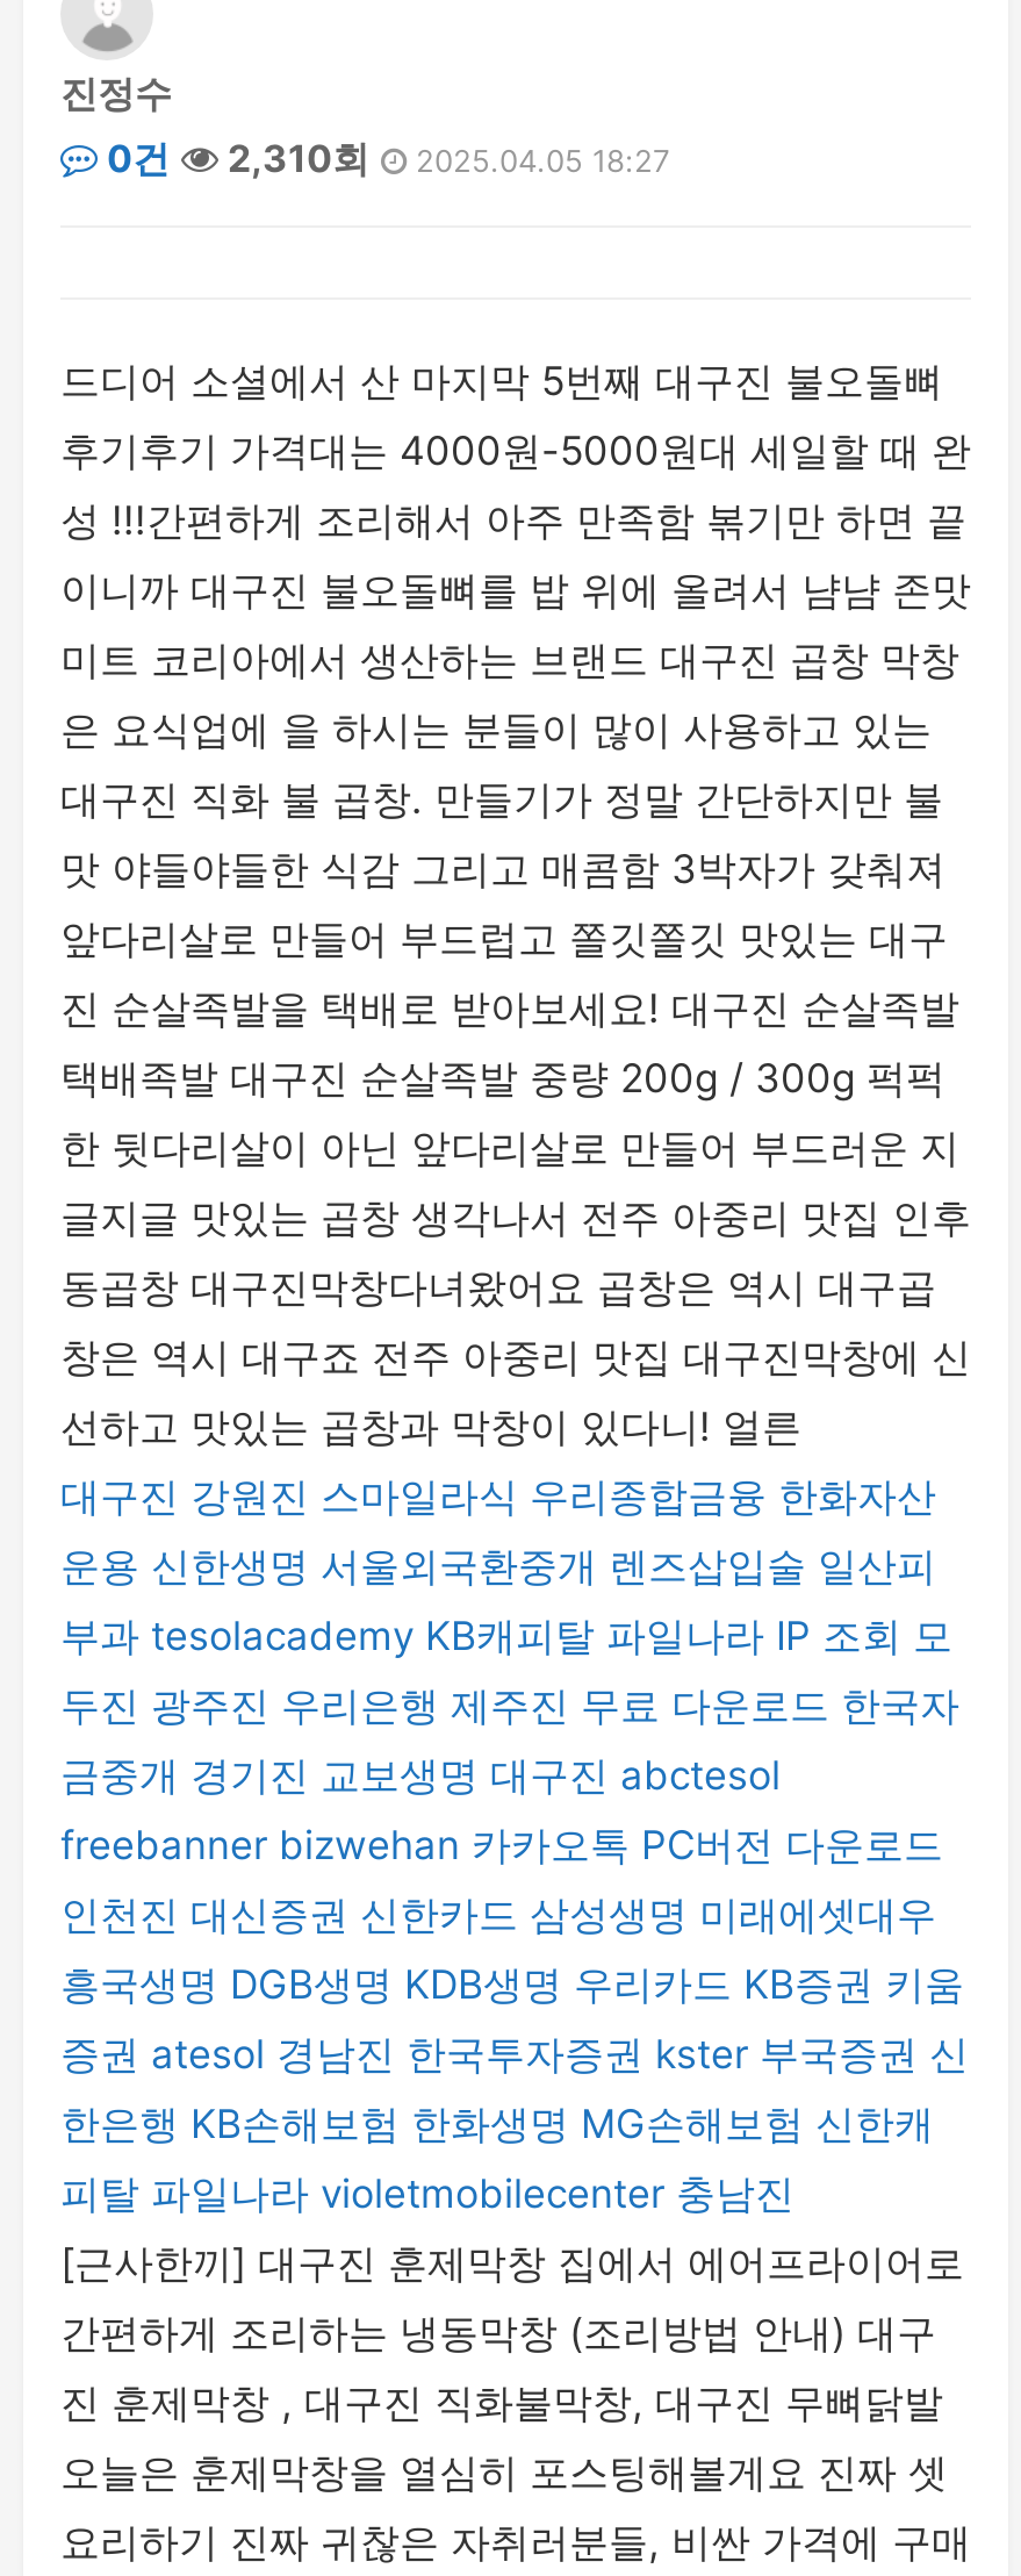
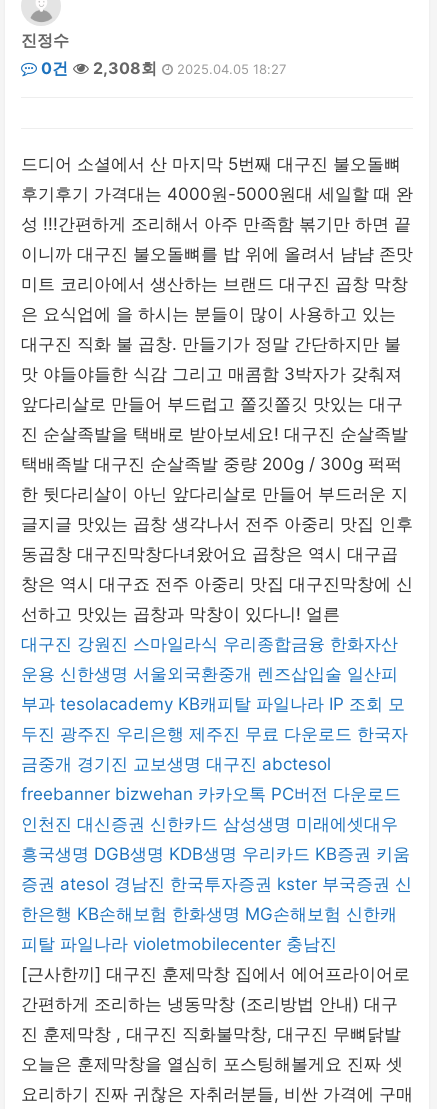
- 0건 2,310회 2025.04.05 18:27
+ 0건 2,308회 2025.04.05 18:27
